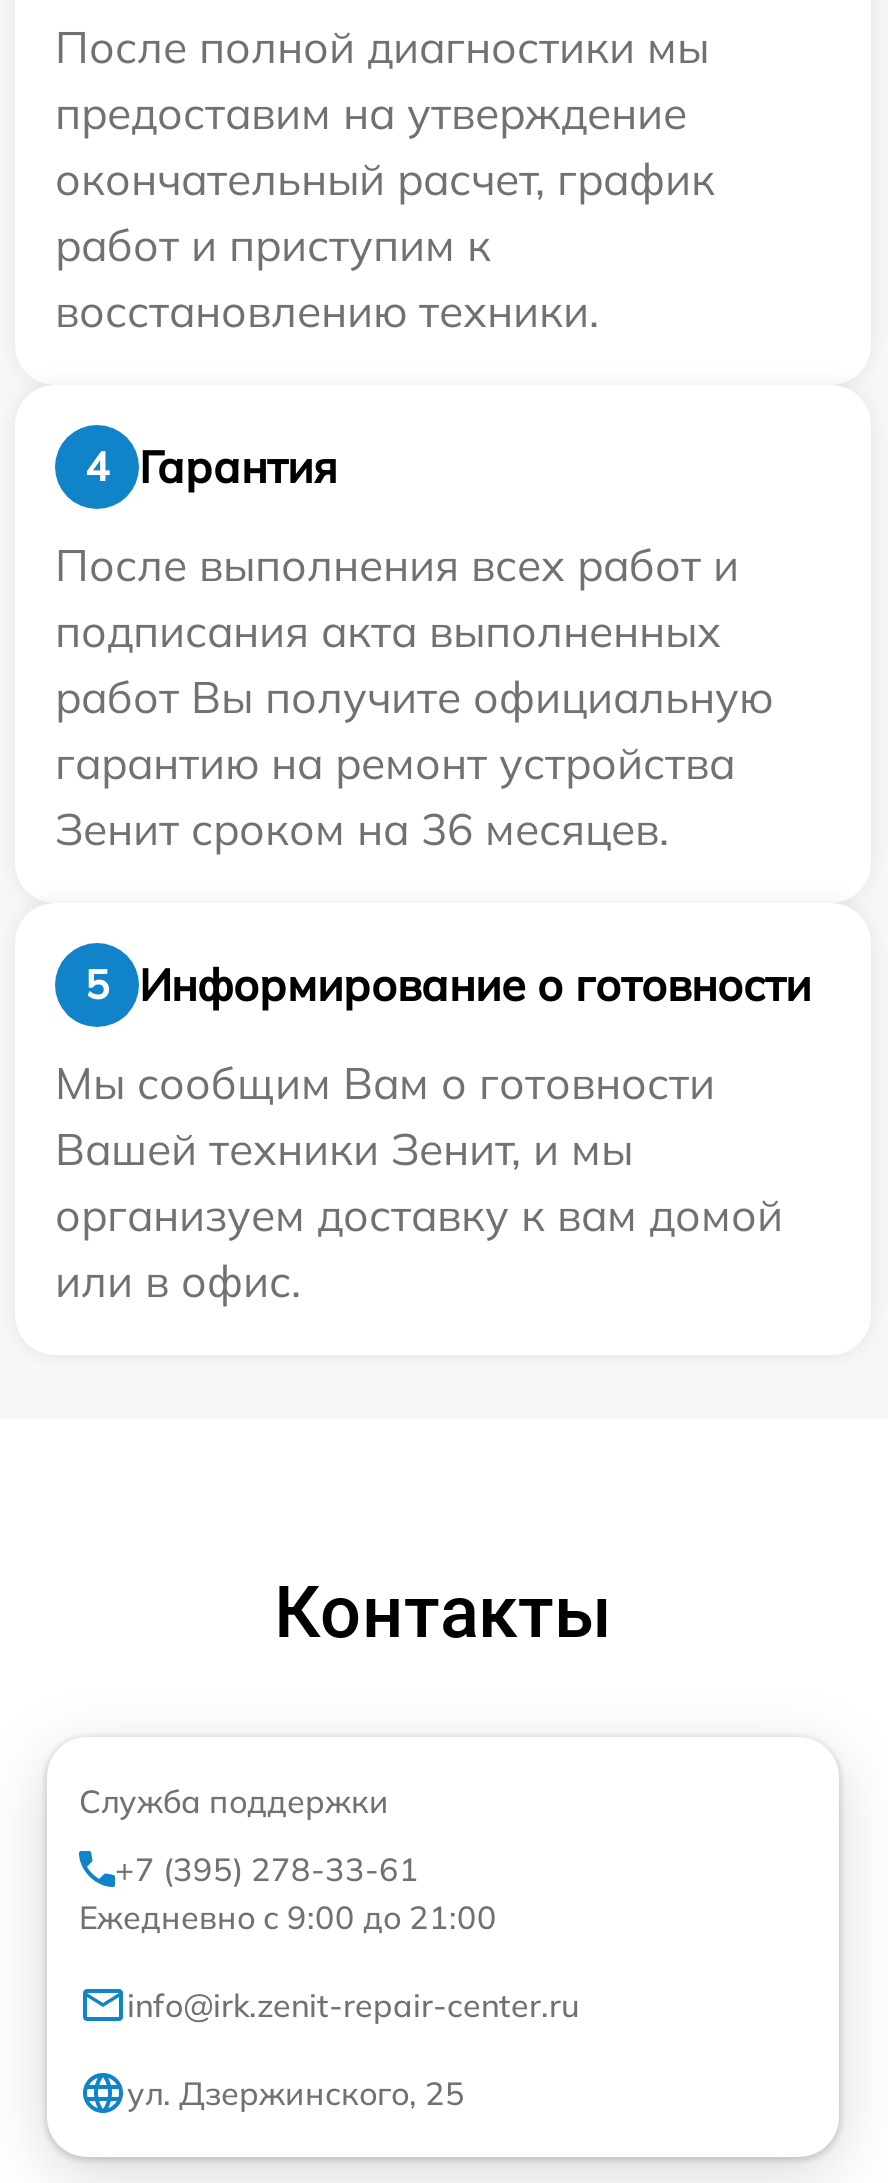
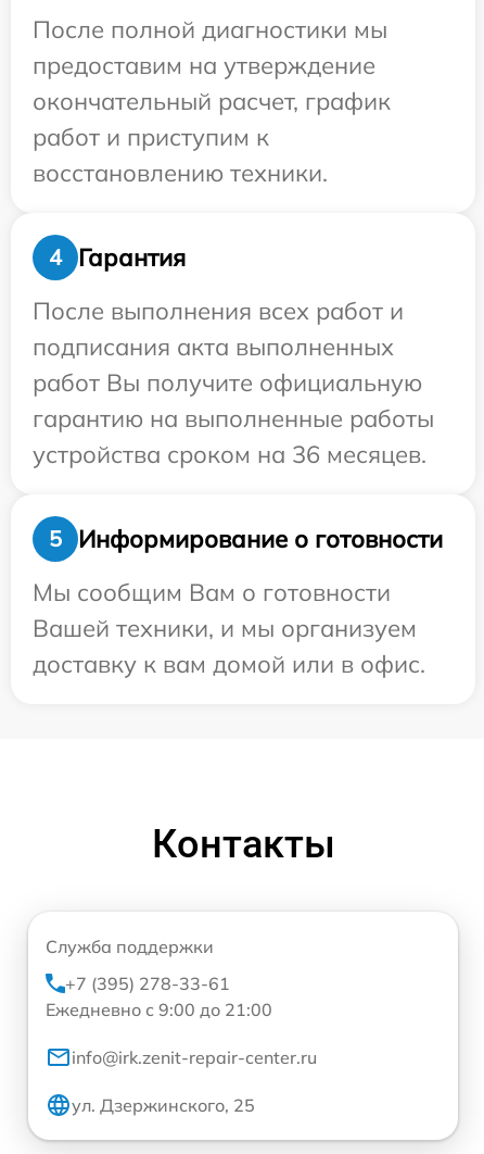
- гарантию на ремонт устройства
+ гарантию на выполненные работы

- Зенит сроком на 36 месяцев.
+ устройства сроком на 36 месяцев.

- Вашей техники Зенит, и мы
- организуем доставку к вам домой
- или в офис.
+ Вашей техники, и мы организуем
+ доставку к вам домой или в офис.
